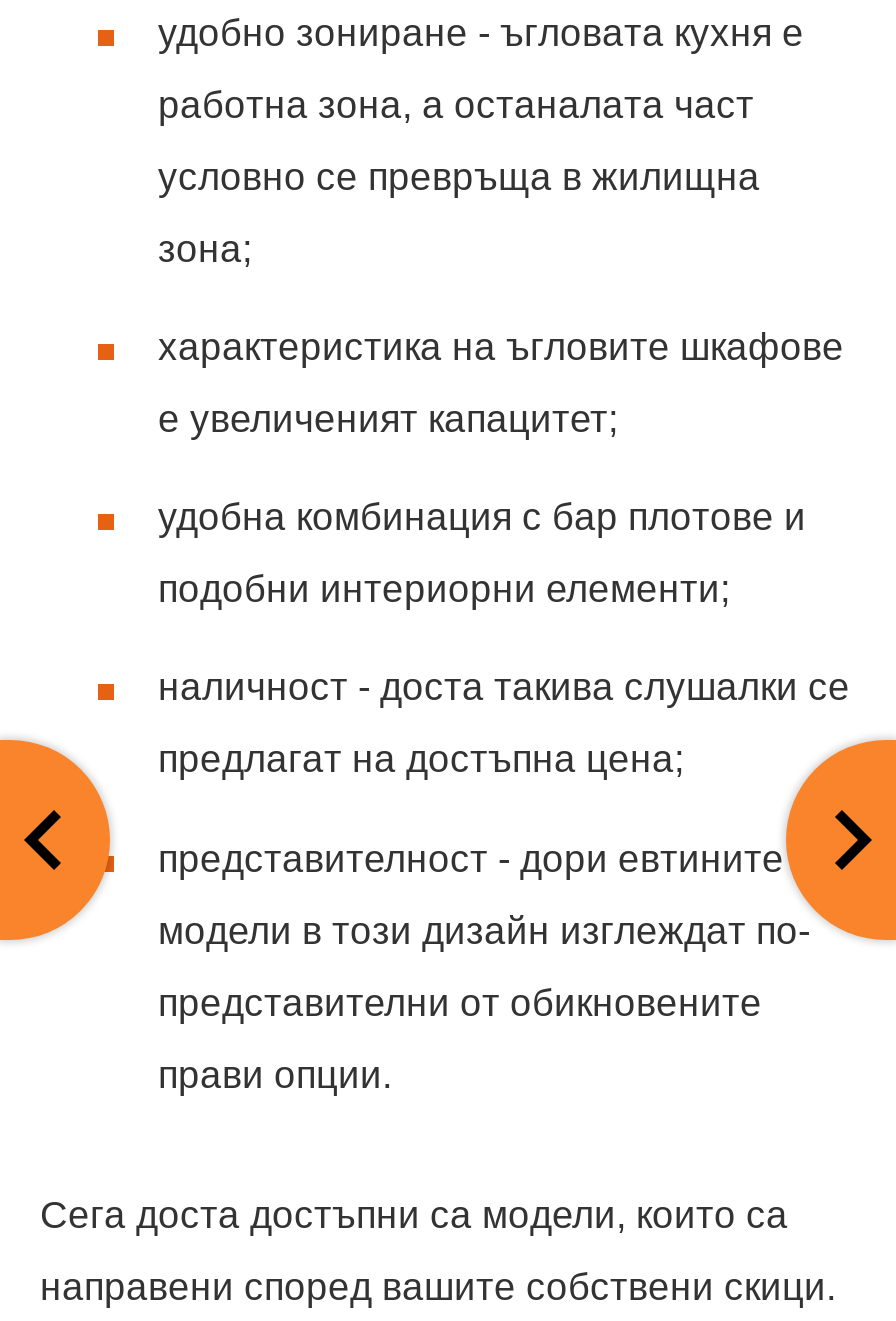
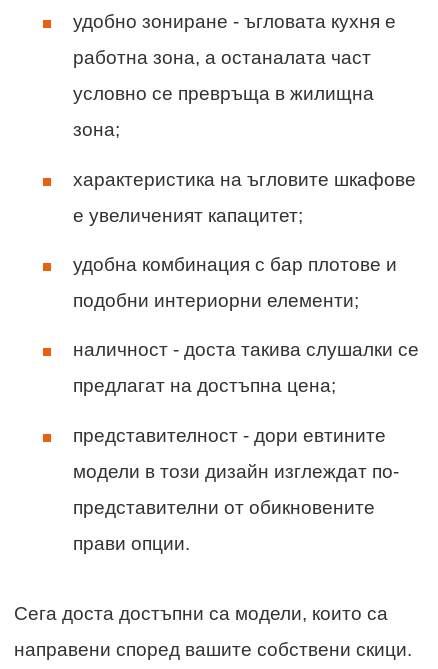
- [image]

- [image]
